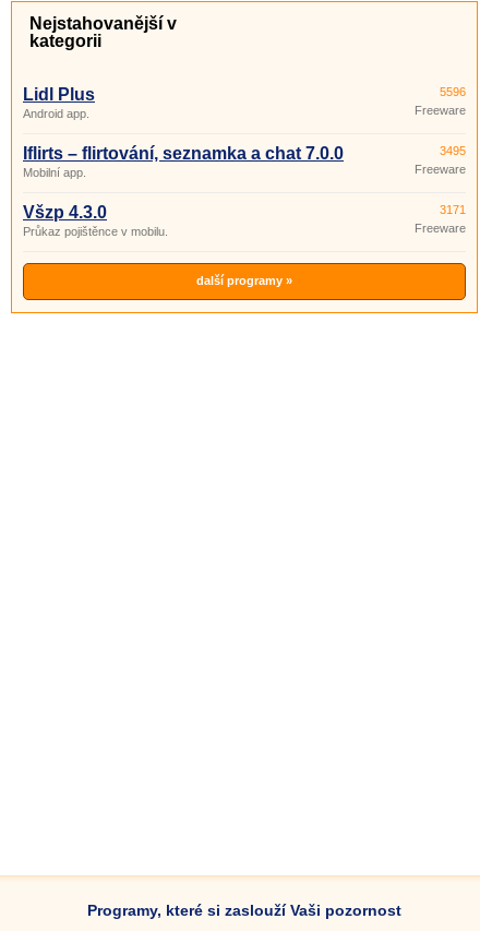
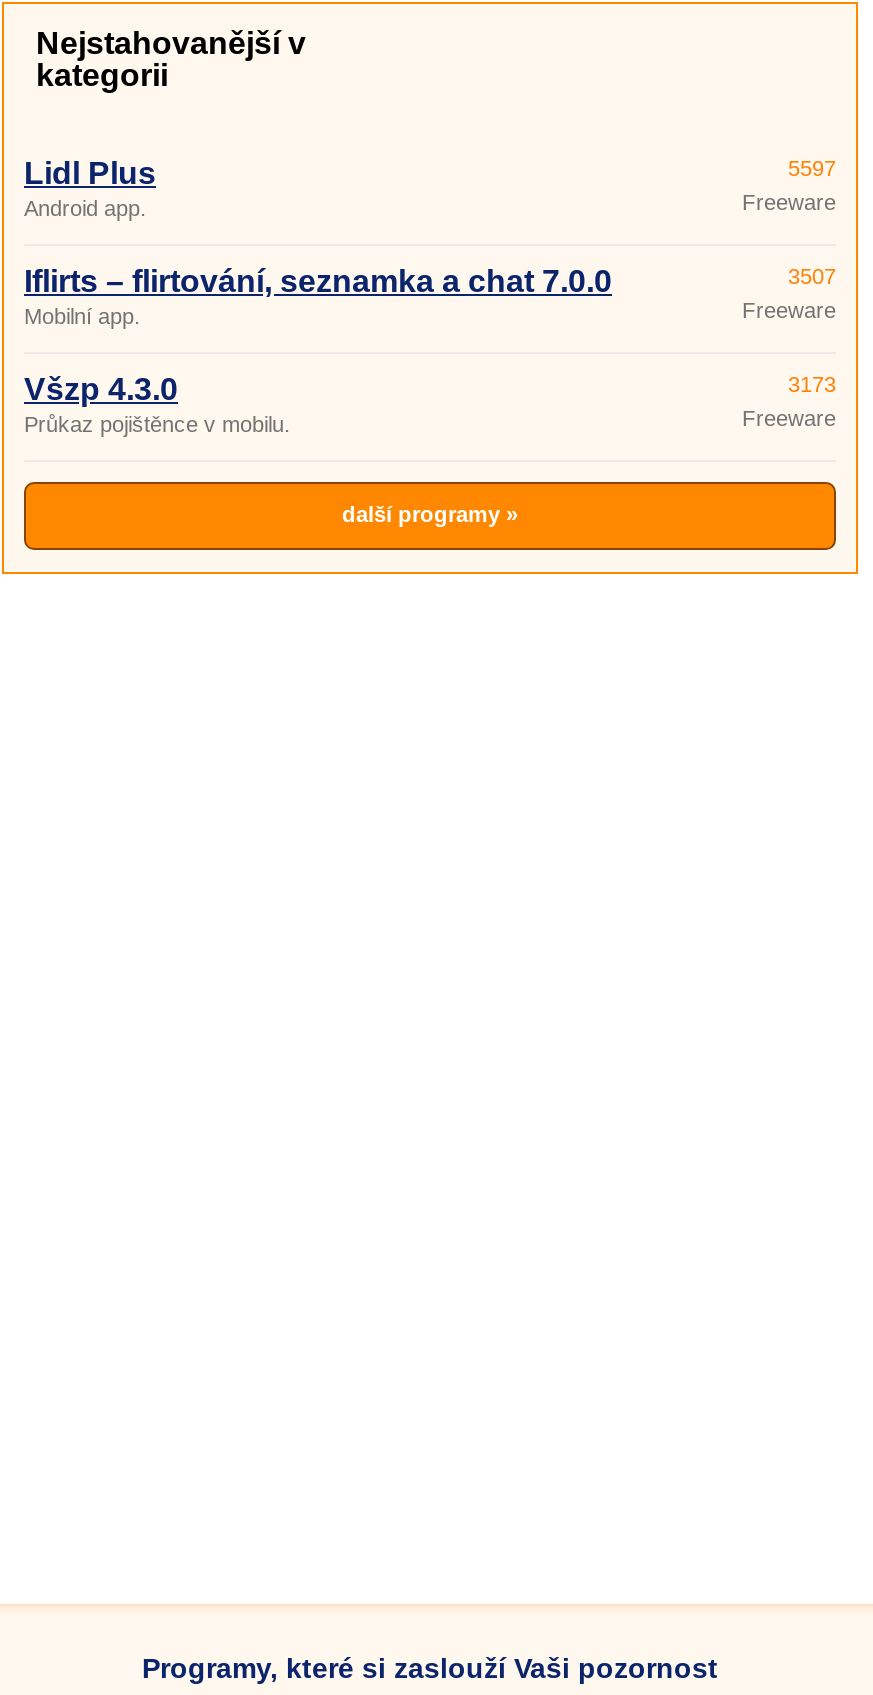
- 5596
+ 5597

- 3495
+ 3507

- 3171
+ 3173
